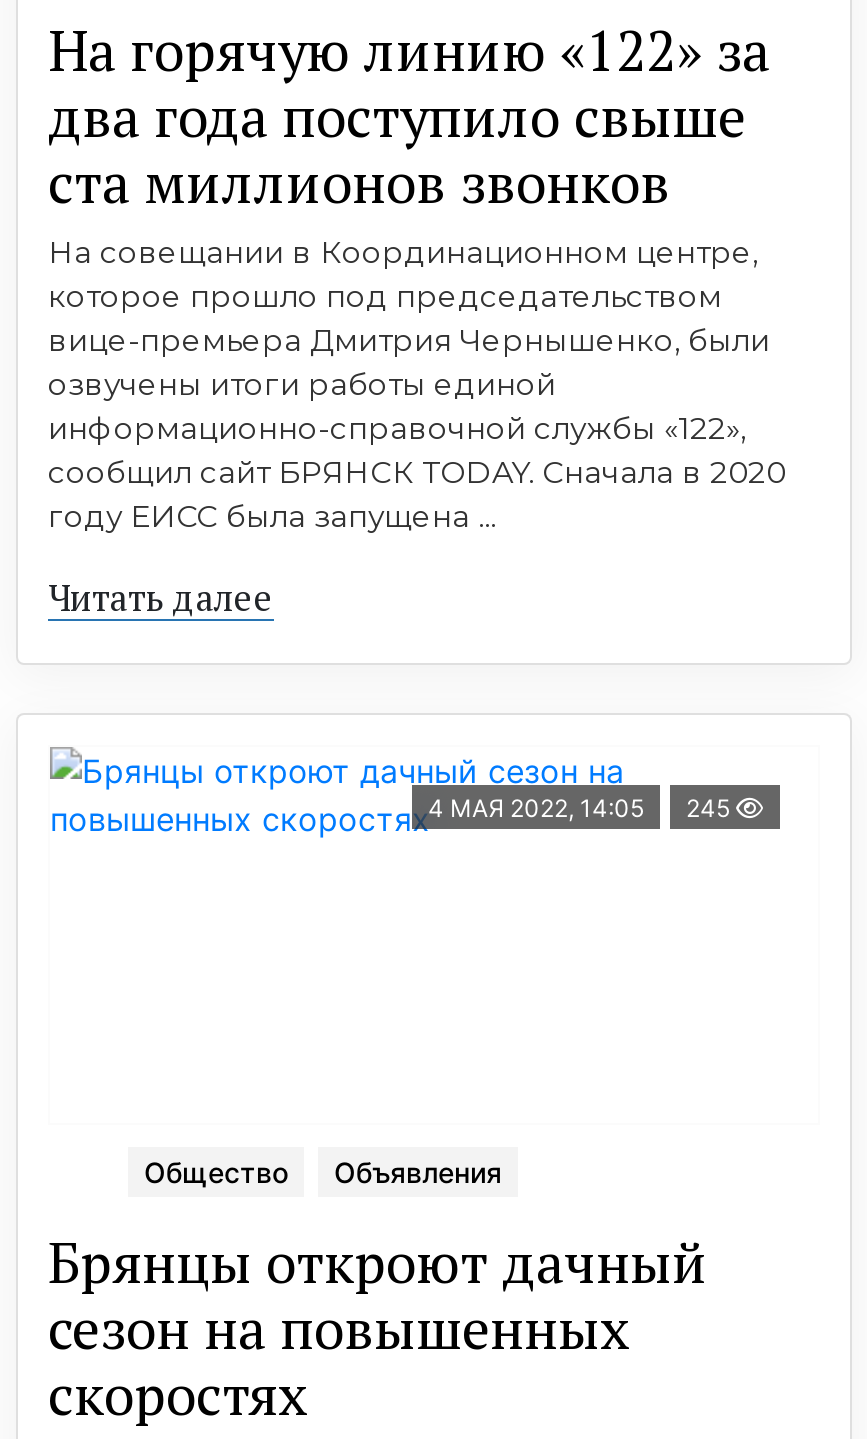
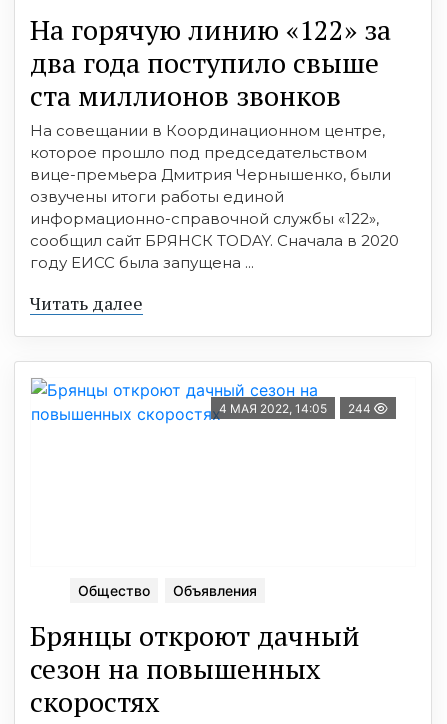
- 4 МАЯ 2022, 14:05 245
+ 4 МАЯ 2022, 14:05 244
